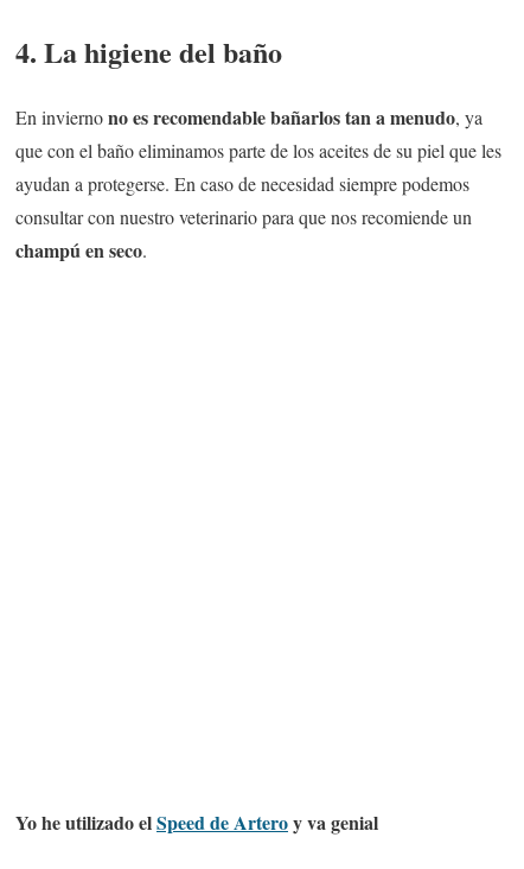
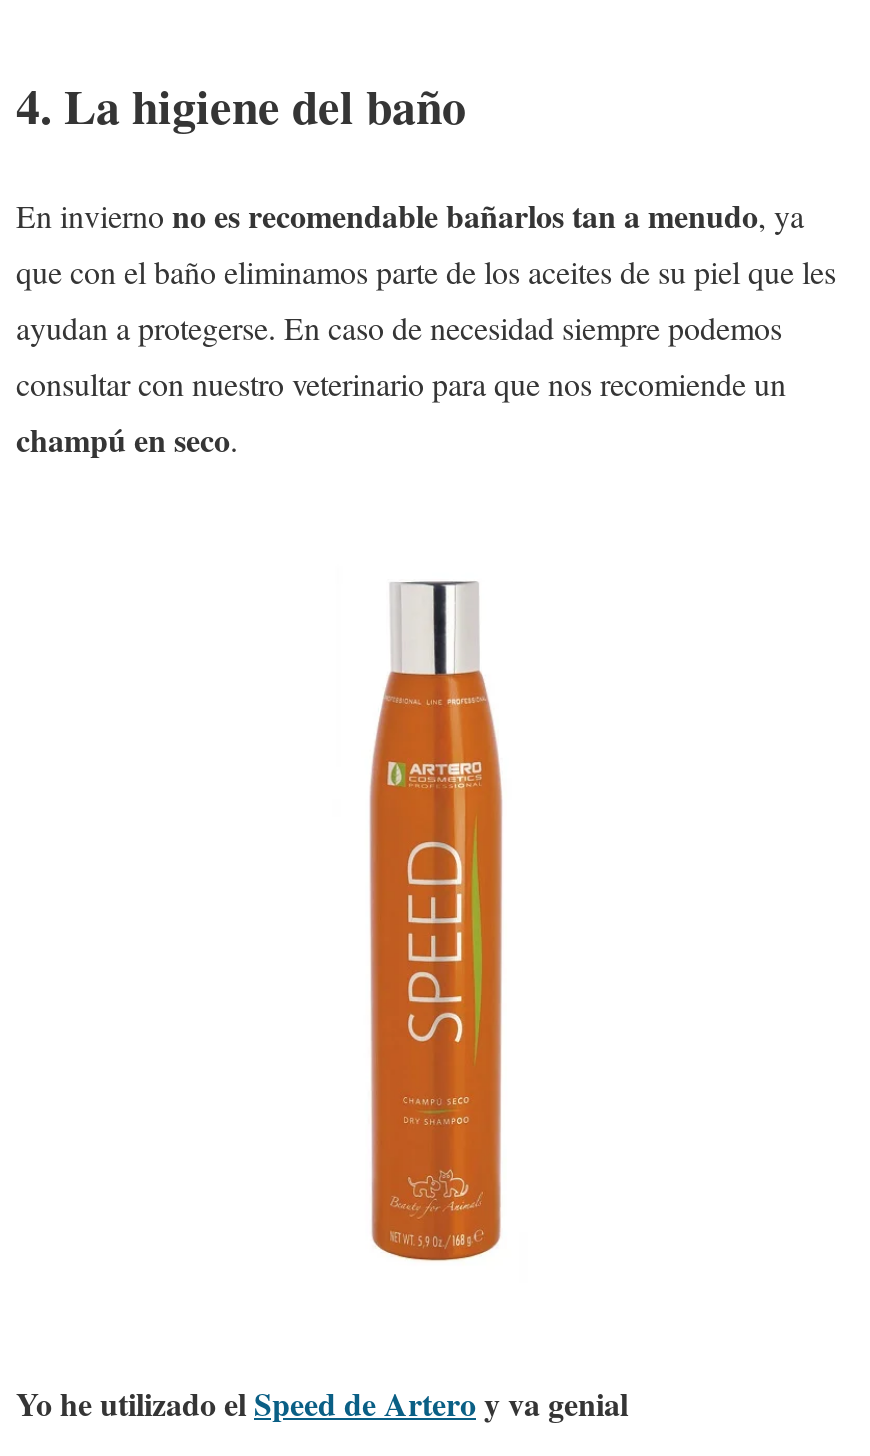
+ [image]
